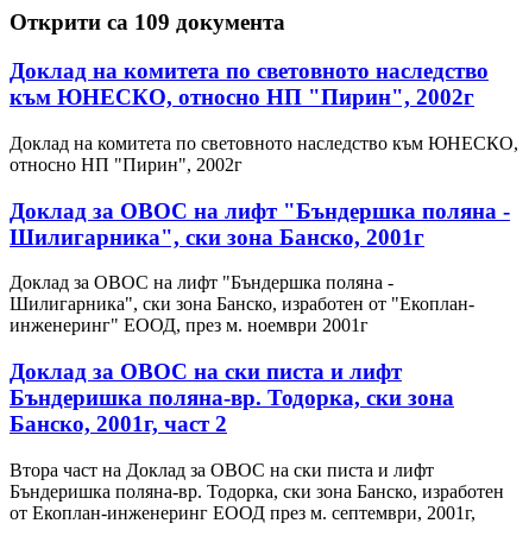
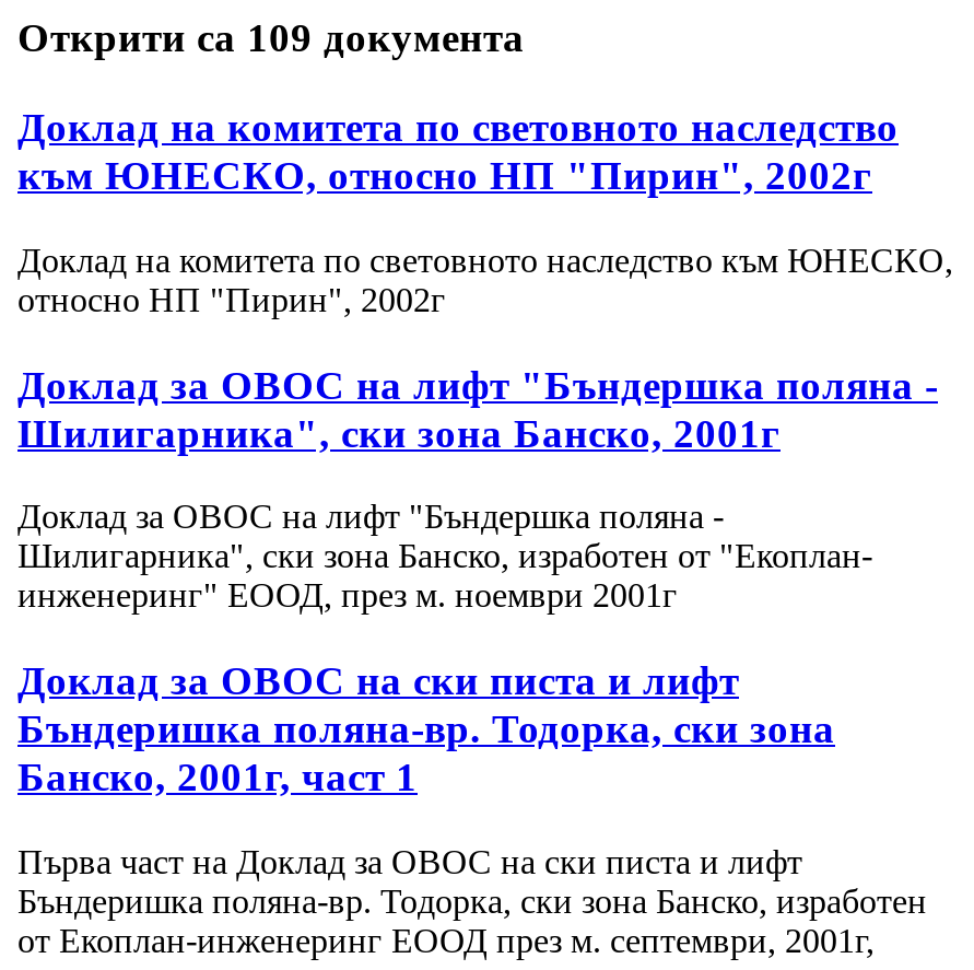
- Банско, 2001г, част 2
+ Банско, 2001г, част 1

- Втора част на Доклад за ОВОС на ски писта и лифт
+ Първа част на Доклад за ОВОС на ски писта и лифт
